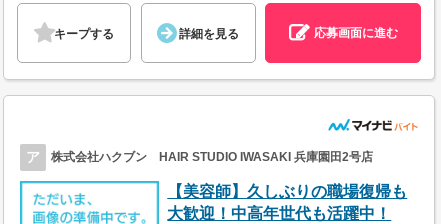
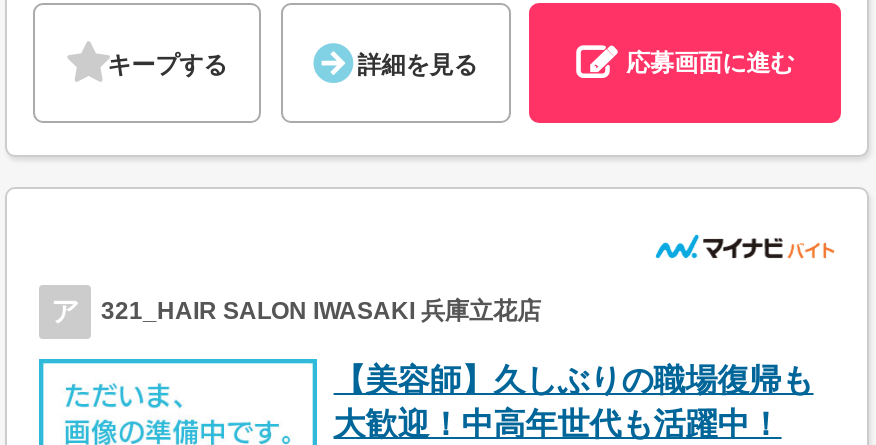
- 株式会社ハクブン HAIR STUDIO IWASAKI 兵庫園田2号店
+ 321_HAIR SALON IWASAKI 兵庫立花店
